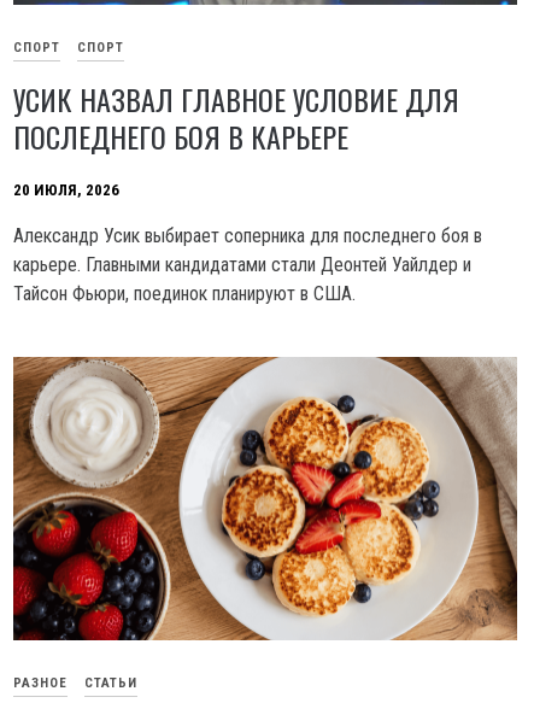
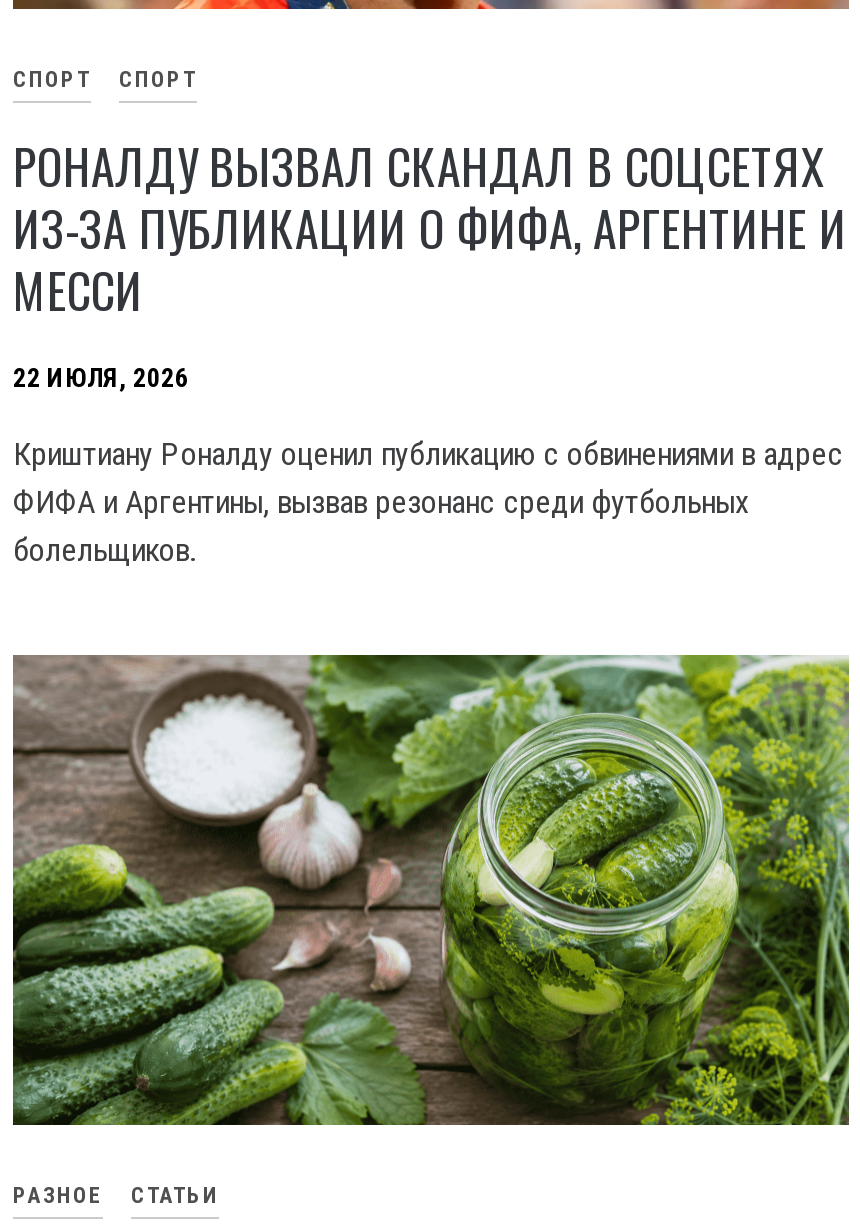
- УСИК НАЗВАЛ ГЛАВНОЕ УСЛОВИЕ ДЛЯ
- ПОСЛЕДНЕГО БОЯ В КАРЬЕРЕ
+ РОНАЛДУ ВЫЗВАЛ СКАНДАЛ В СОЦСЕТЯХ
+ ИЗ-ЗА ПУБЛИКАЦИИ О ФИФА, АРГЕНТИНЕ И
+ МЕССИ

- 20 ИЮЛЯ, 2026
+ 22 ИЮЛЯ, 2026

- Александр Усик выбирает соперника для последнего боя в
- карьере. Главными кандидатами стали Деонтей Уайлдер и
- Тайсон Фьюри, поединок планируют в США.
+ Криштиану Роналду оценил публикацию с обвинениями в адрес
+ ФИФА и Аргентины, вызвав резонанс среди футбольных
+ болельщиков.

- [image]
+ [image]
